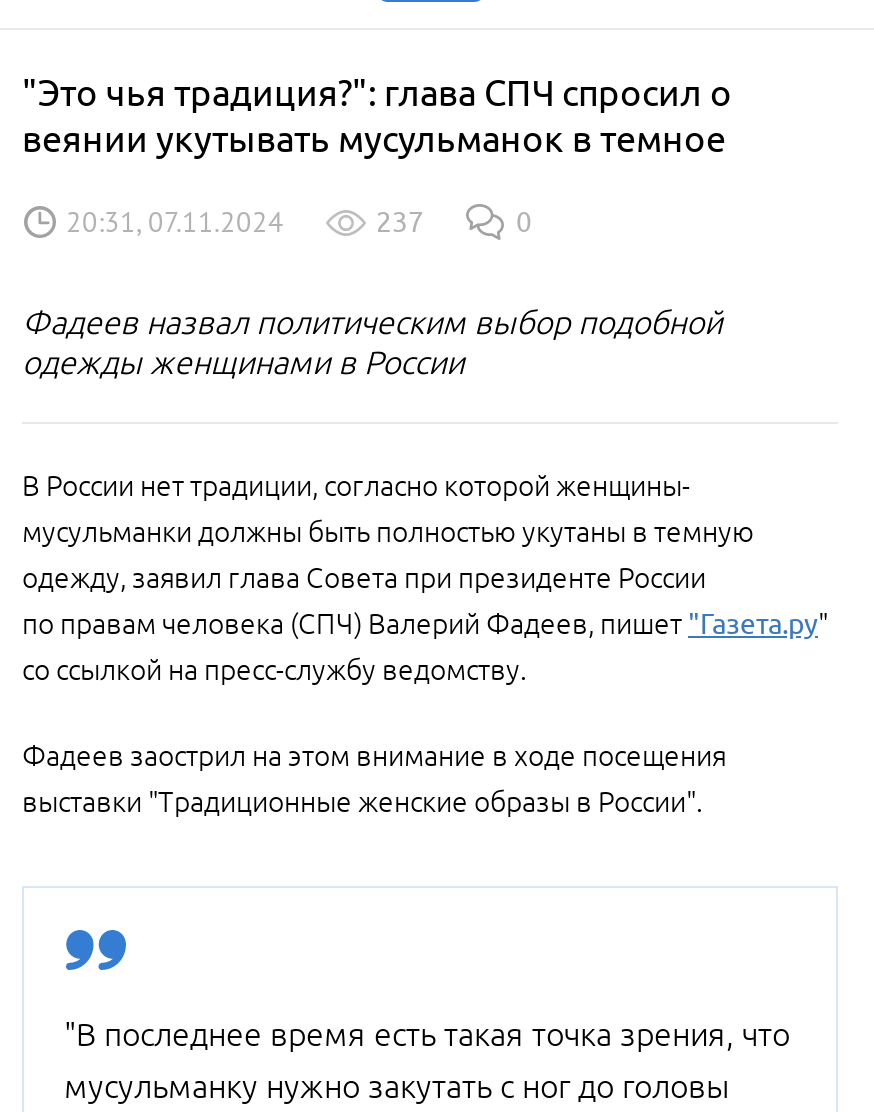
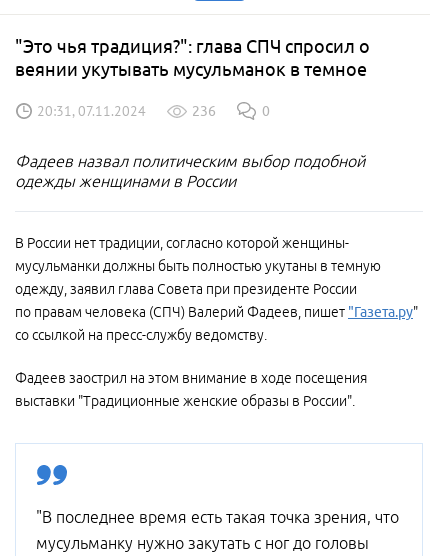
- 237
+ 236
